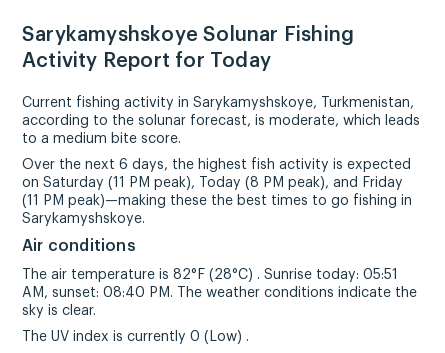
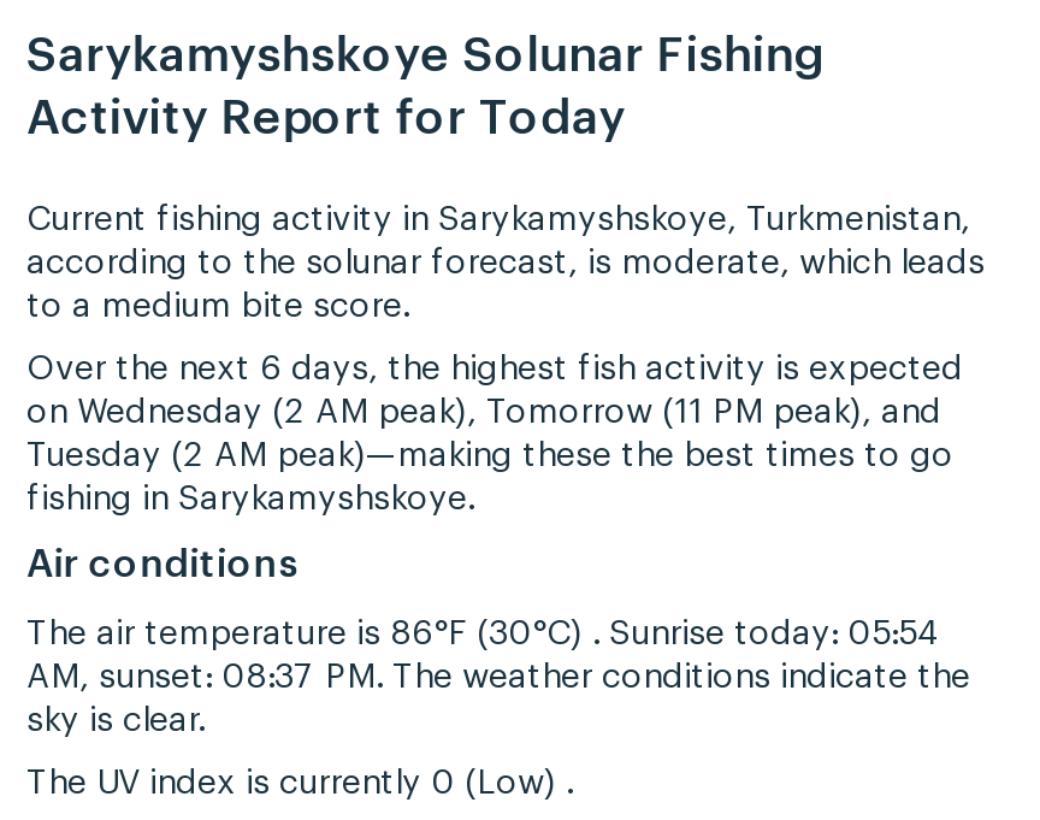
- on Saturday (11 PM peak), Today (8 PM peak), and Friday
- (11 PM peak)—making these the best times to go fishing in
- Sarykamyshskoye.
+ on Wednesday (2 AM peak), Tomorrow (11 PM peak), and
+ Tuesday (2 AM peak)—making these the best times to go
+ fishing in Sarykamyshskoye.

- The air temperature is 82°F (28°C) . Sunrise today: 05:51
+ The air temperature is 86°F (30°C) . Sunrise today: 05:54

- AM, sunset: 08:40 PM. The weather conditions indicate the
+ AM, sunset: 08:37 PM. The weather conditions indicate the
